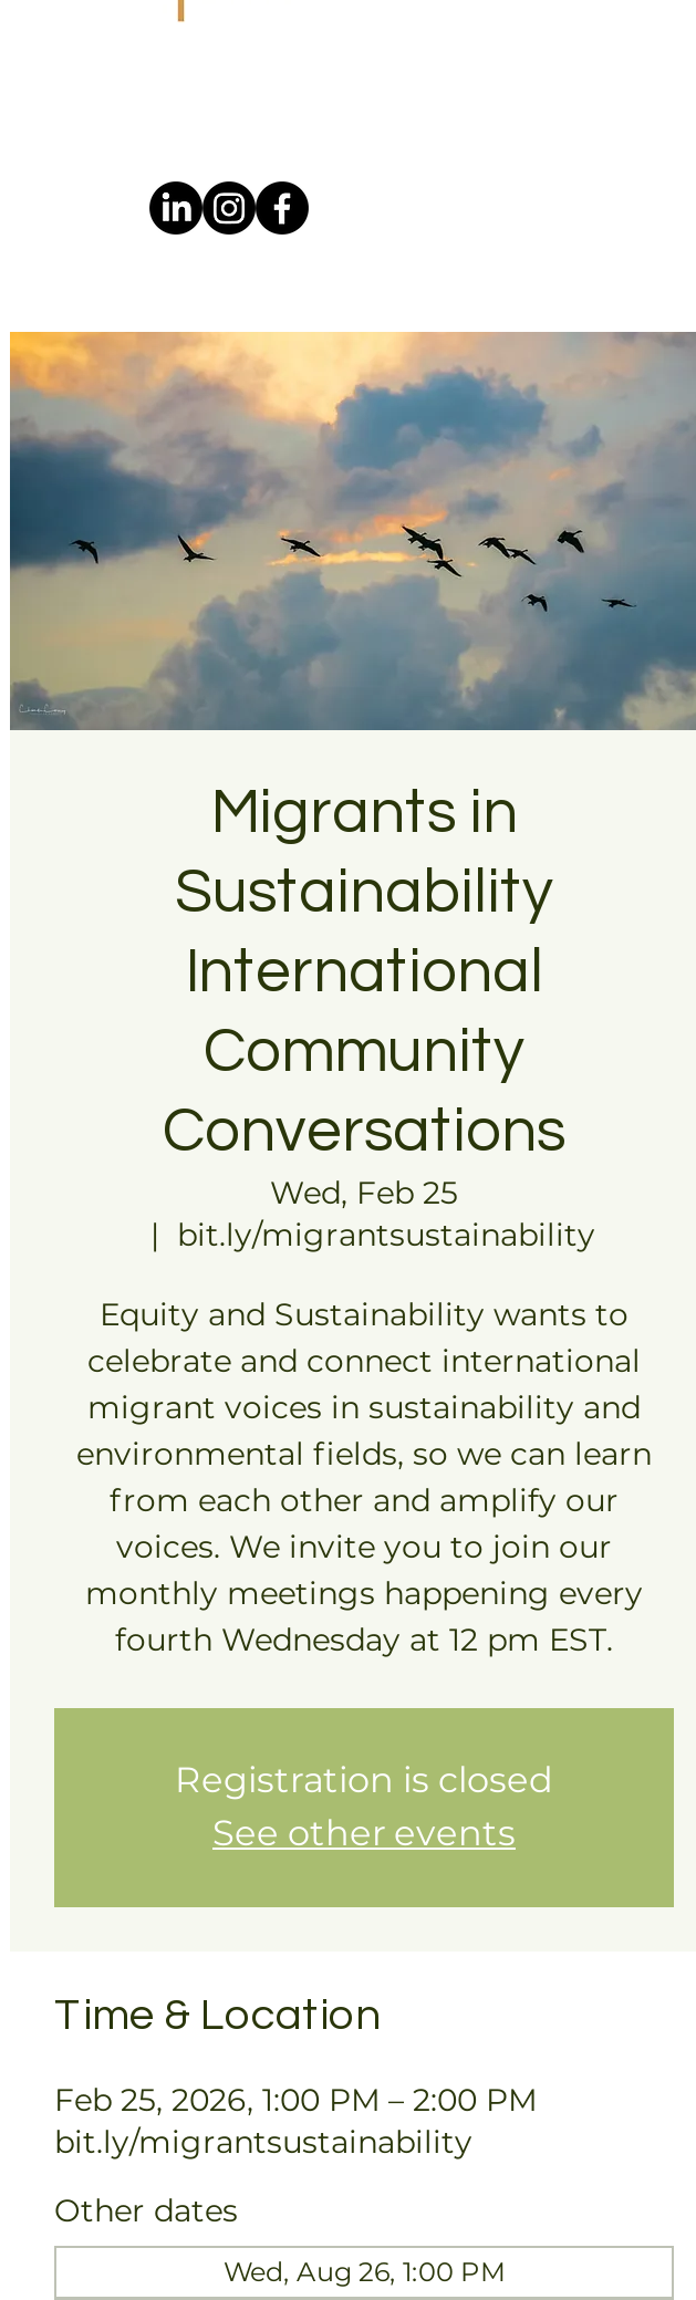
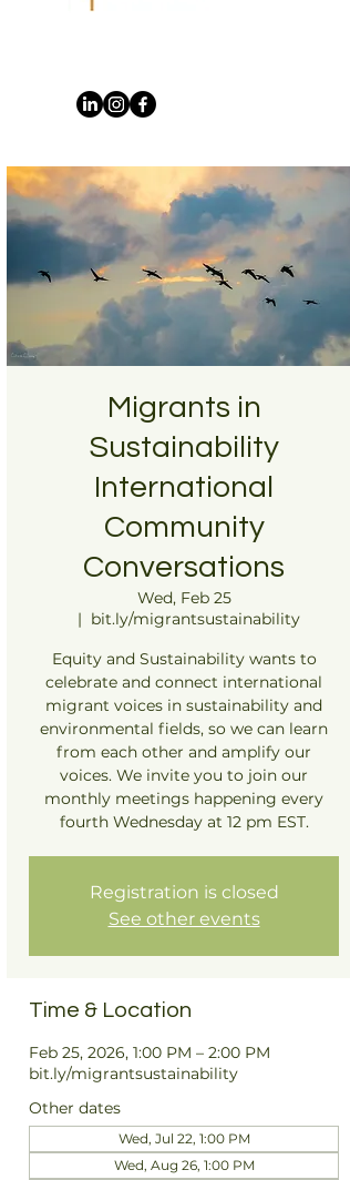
+ Wed, Jul 22, 1:00 PM
